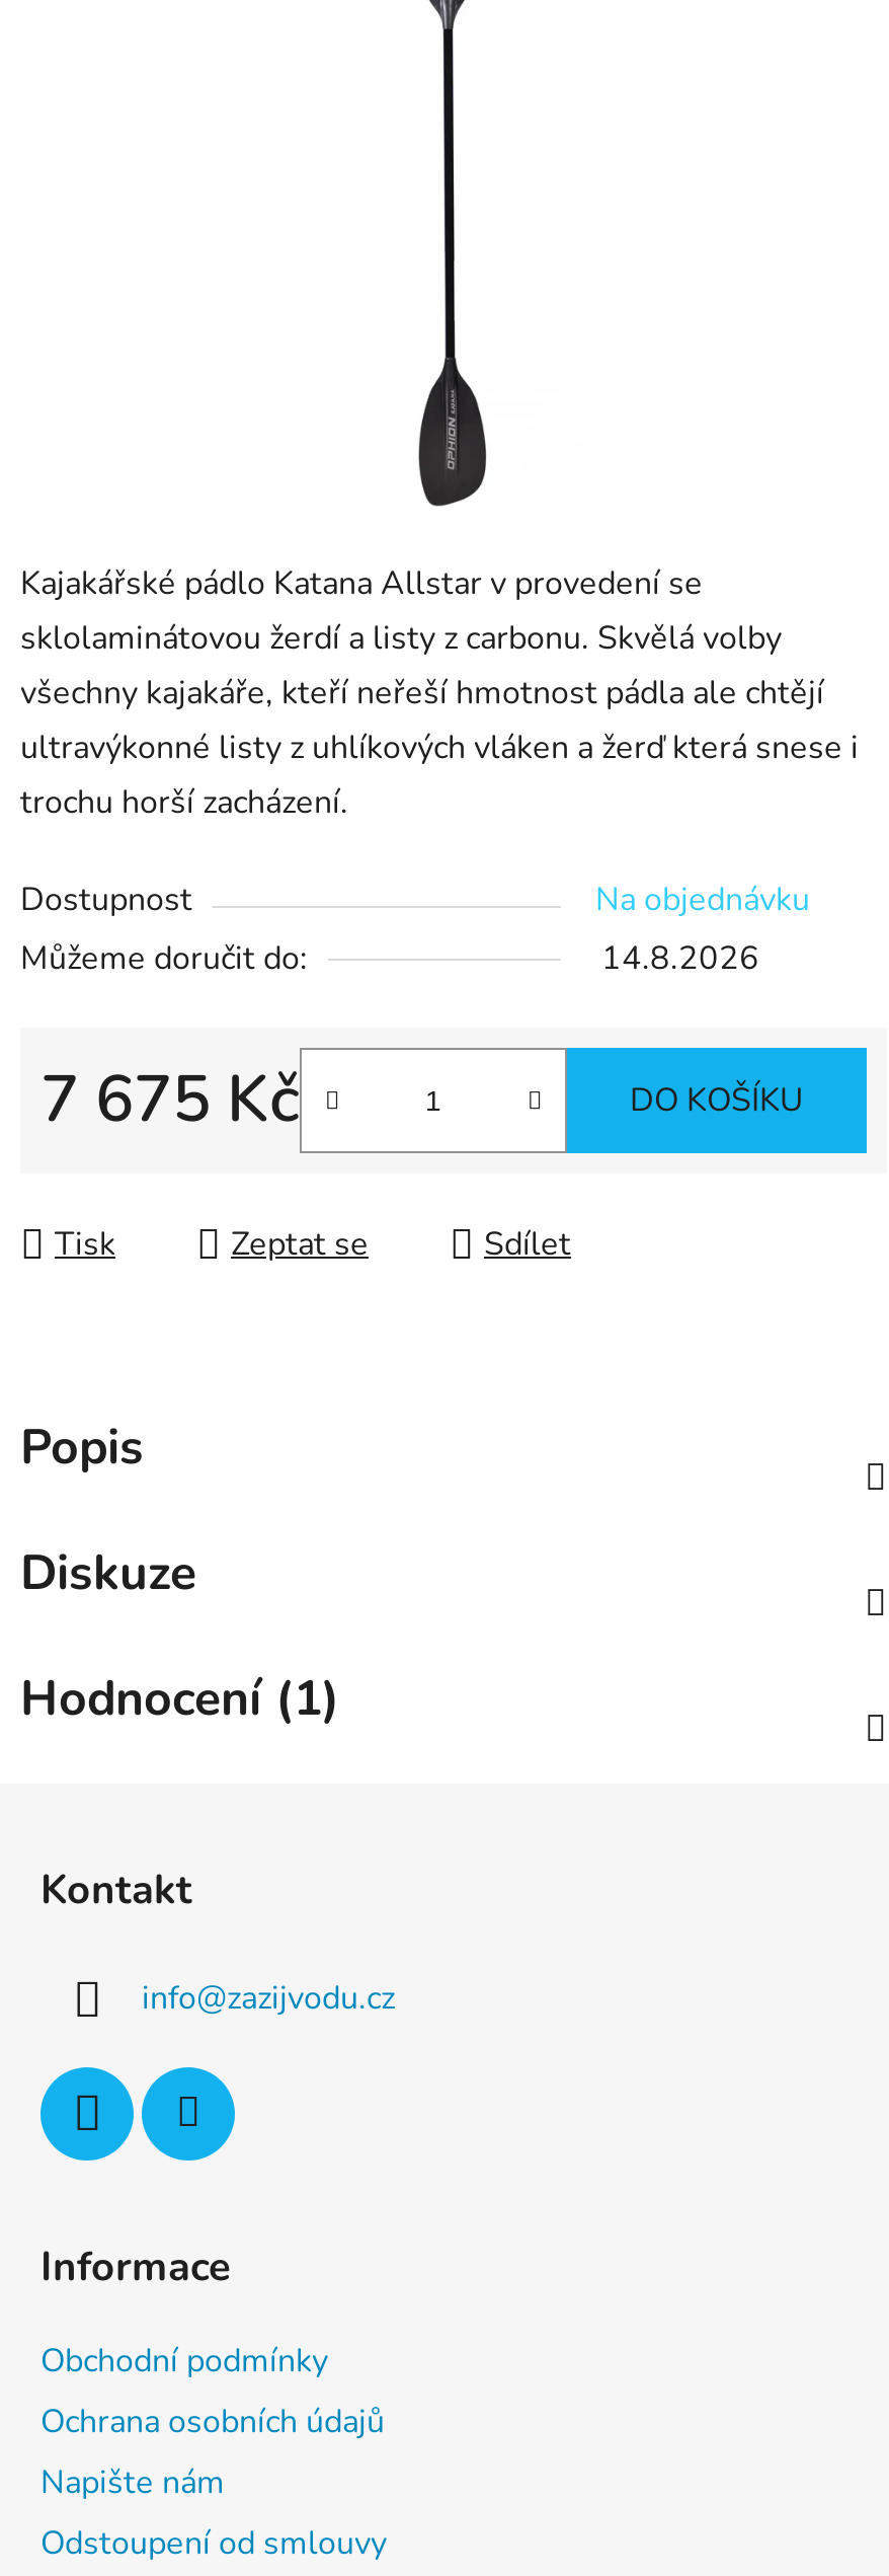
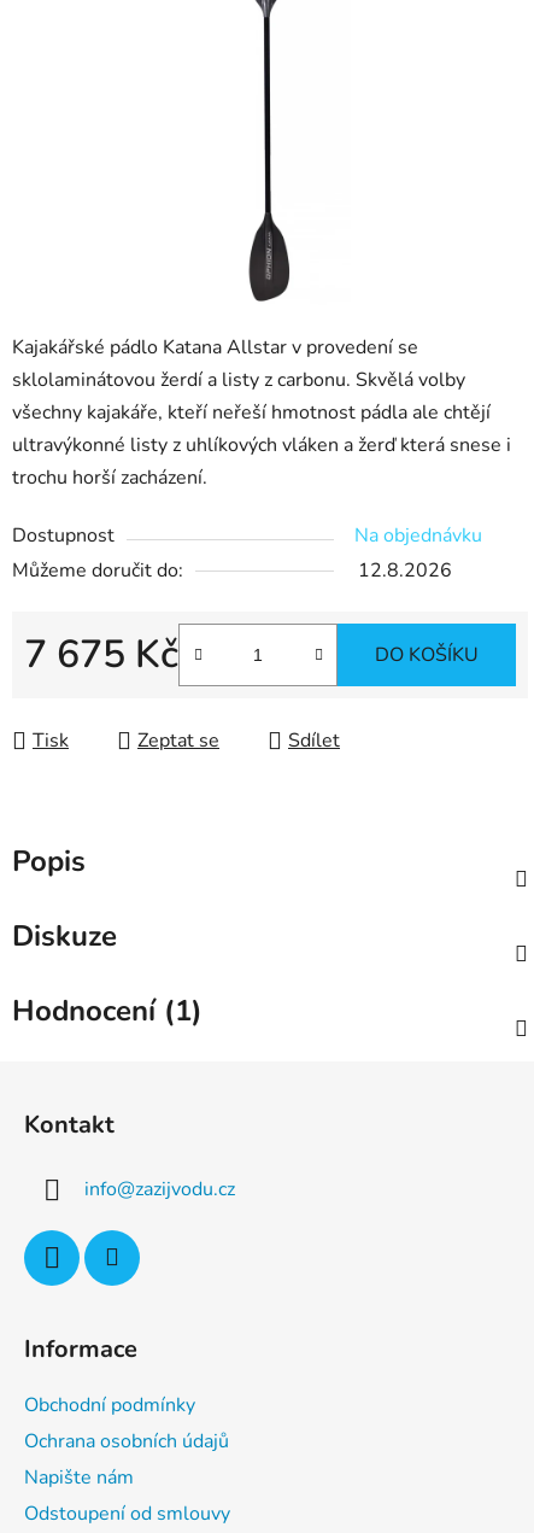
- 14.8.2026
+ 12.8.2026
